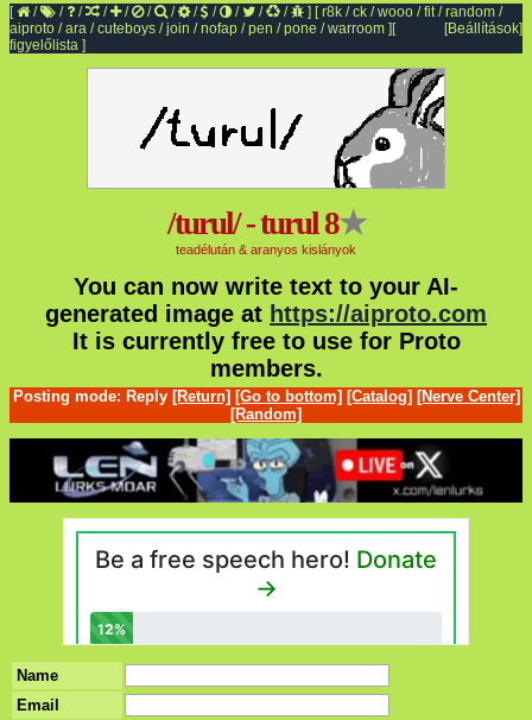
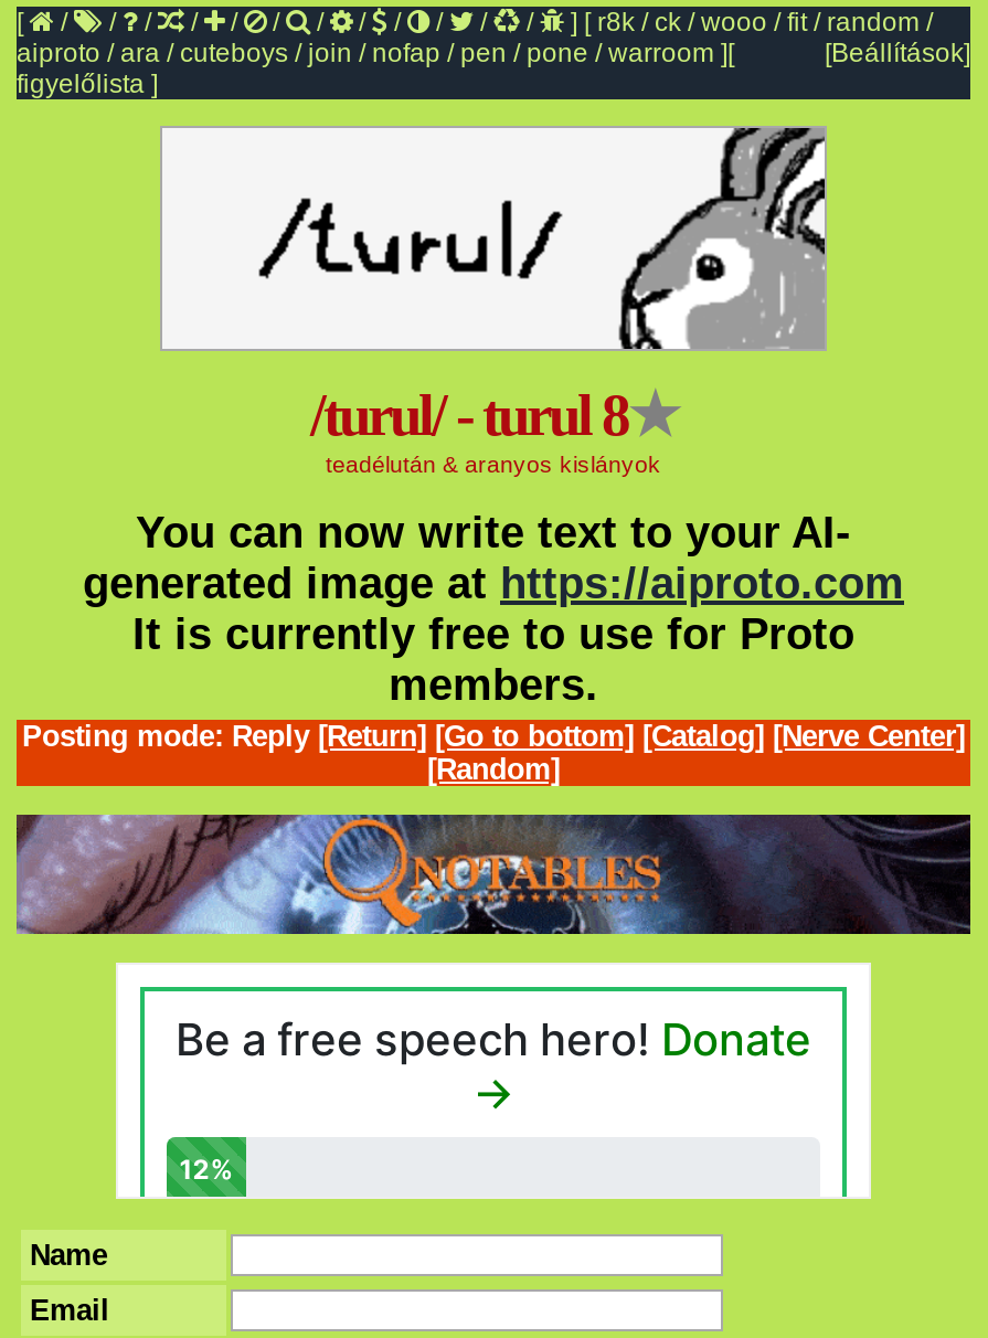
- [image]
+ [image]
